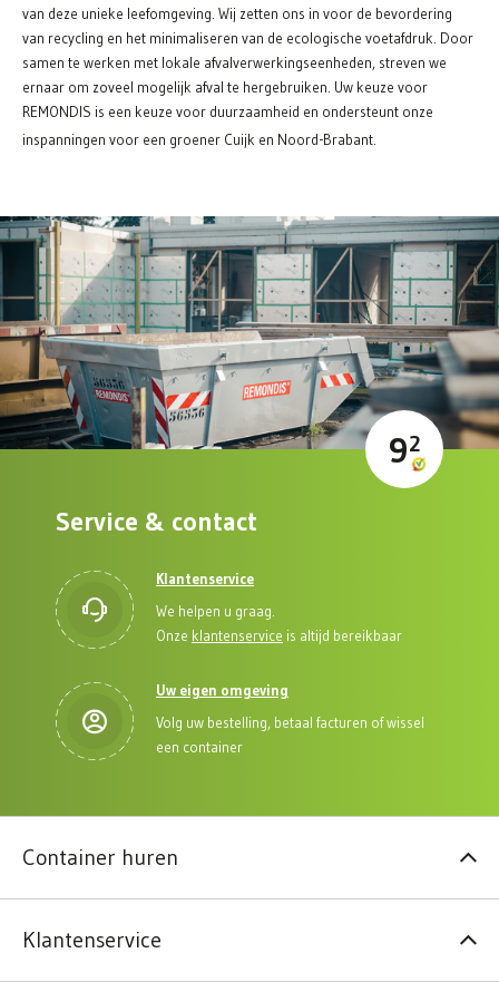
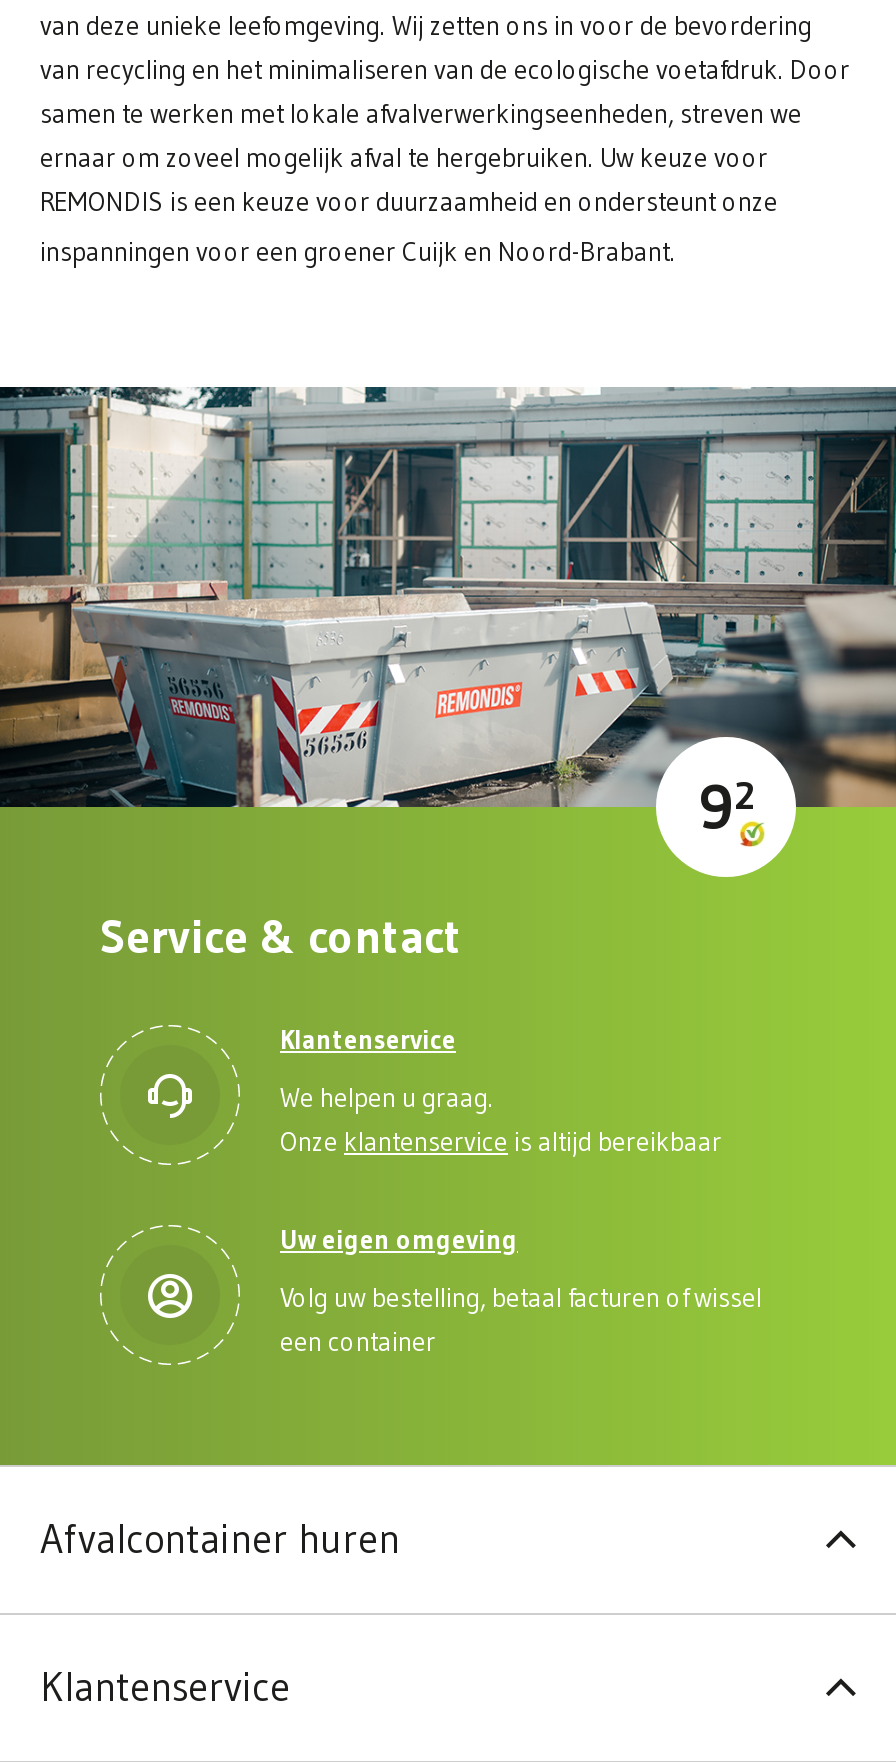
- Container huren
+ Afvalcontainer huren
